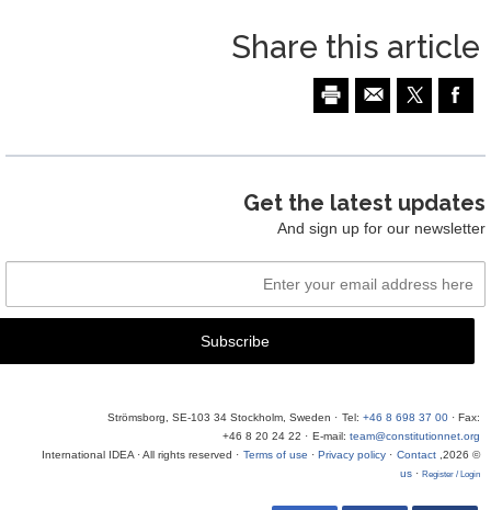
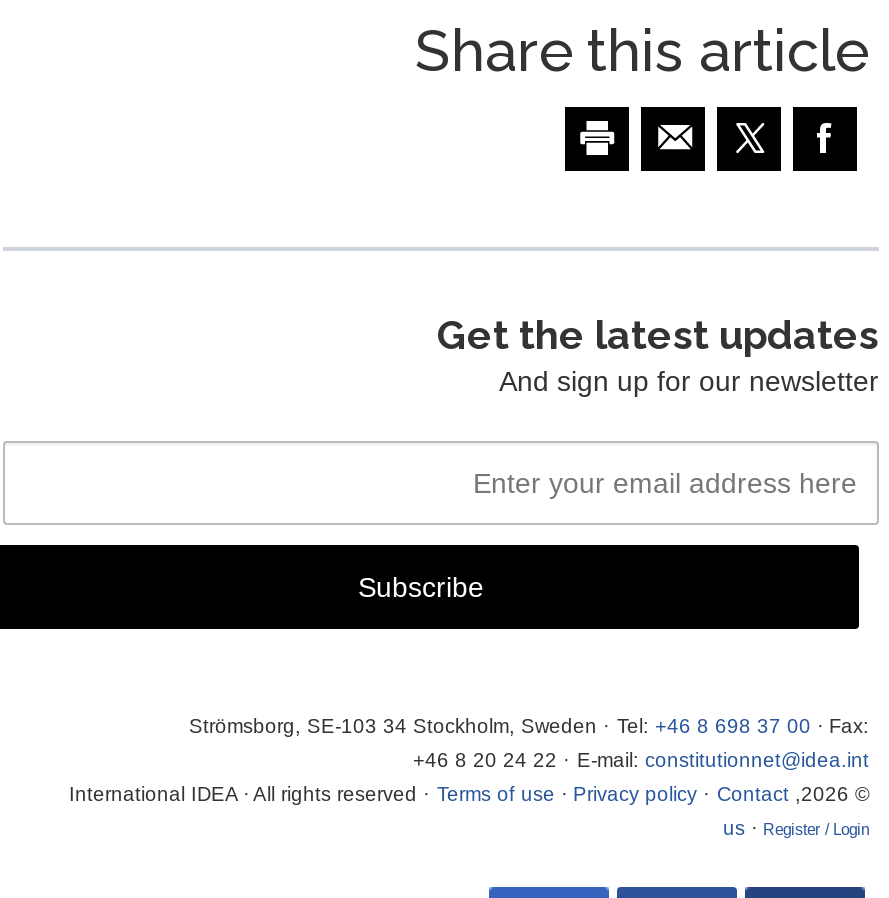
- +46 8 20 24 22 · E-mail: team@constitutionnet.org
+ +46 8 20 24 22 · E-mail: constitutionnet@idea.int
